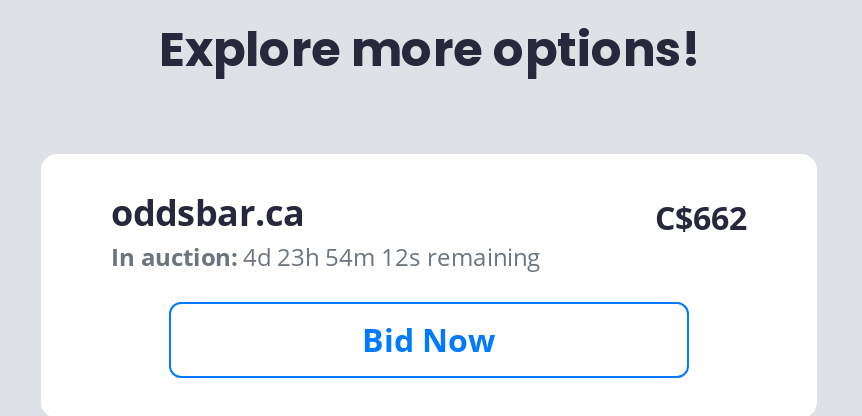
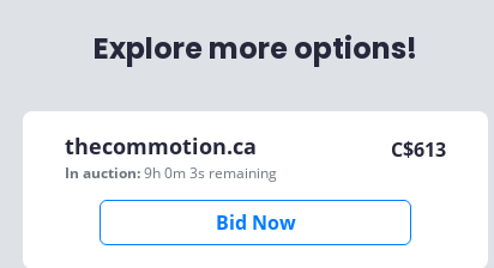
- oddsbar.ca
- In auction: 4d 23h 54m 12s remaining
+ thecommotion.ca
+ In auction: 9h 0m 3s remaining

- C$662
+ C$613
